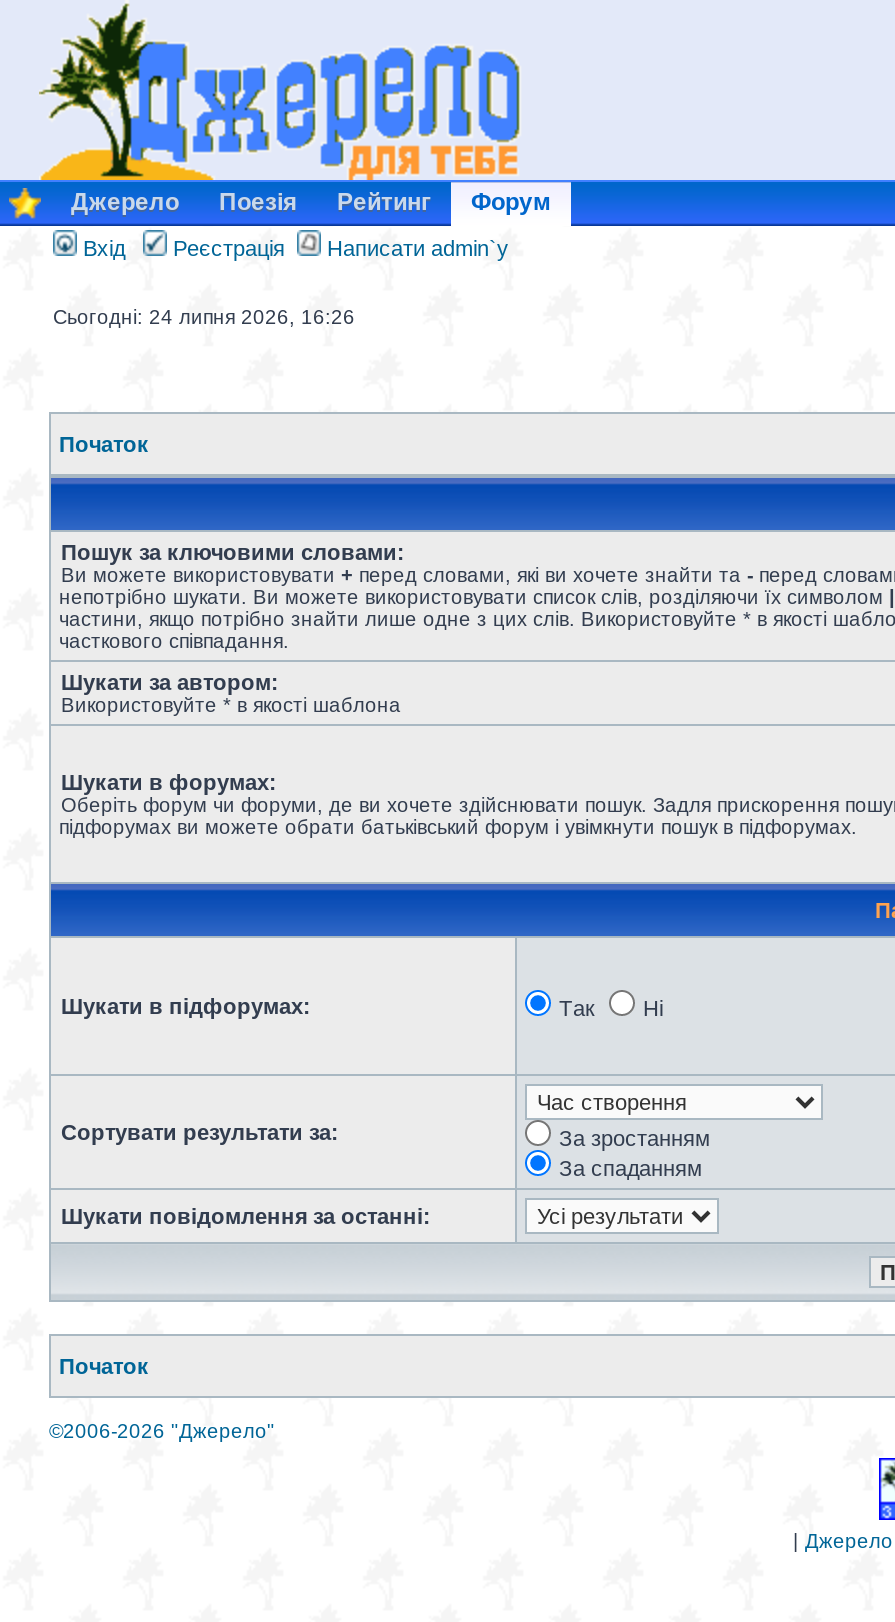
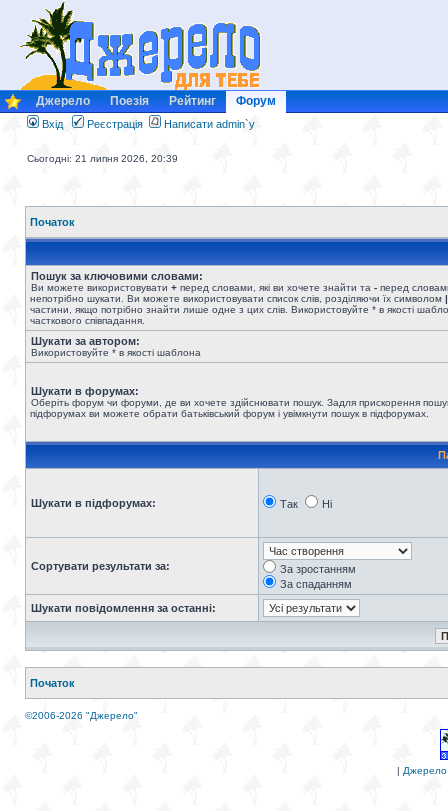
- Сьогодні: 24 липня 2026, 16:26
+ Сьогодні: 21 липня 2026, 20:39
